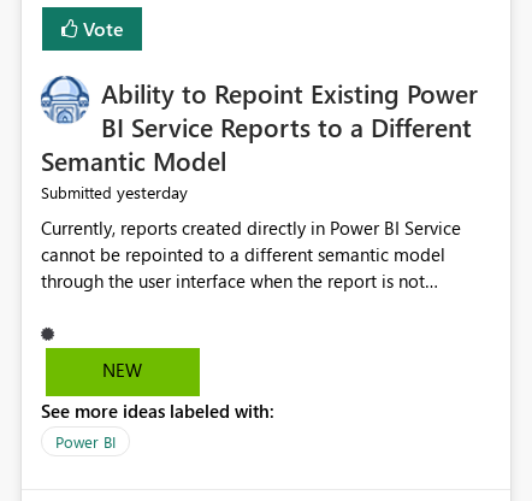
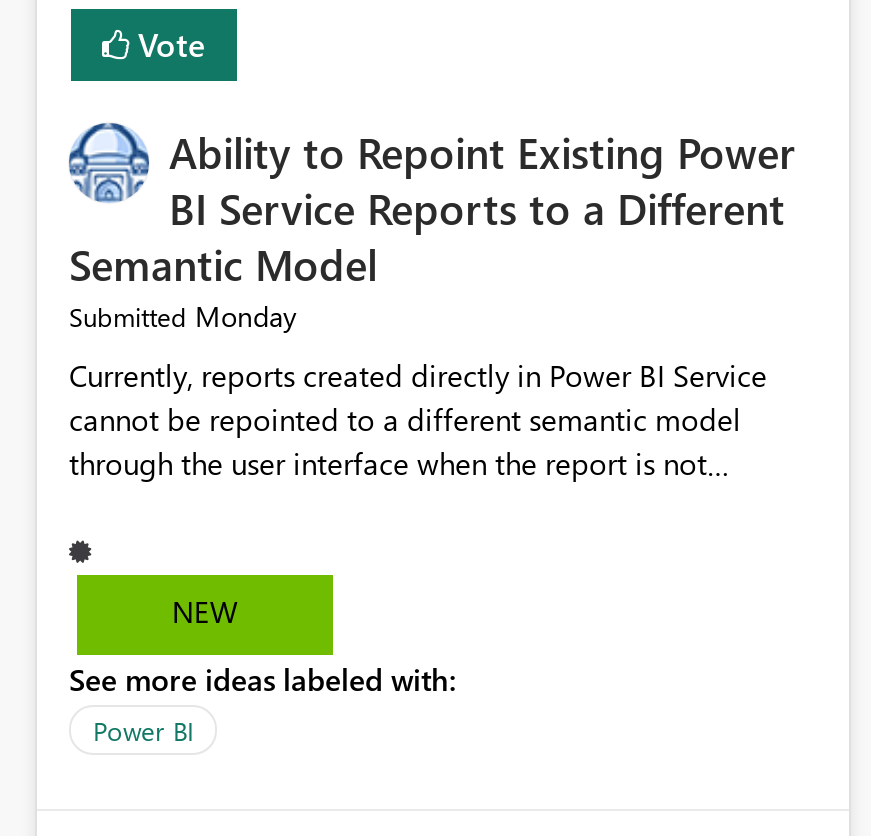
- Submitted yesterday
+ Submitted Monday
